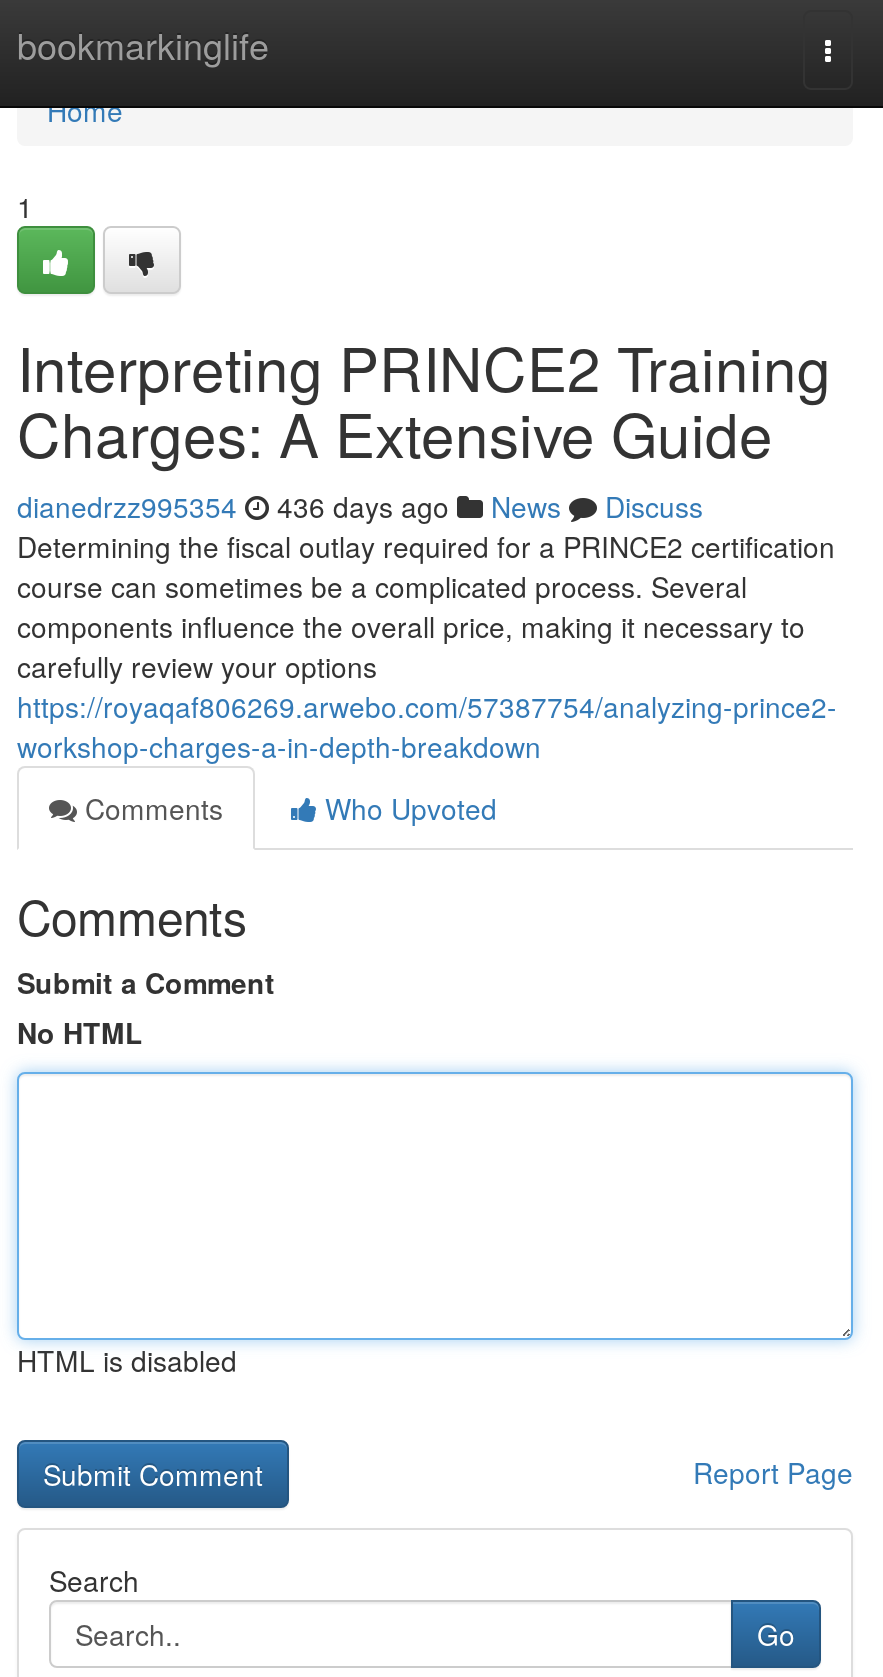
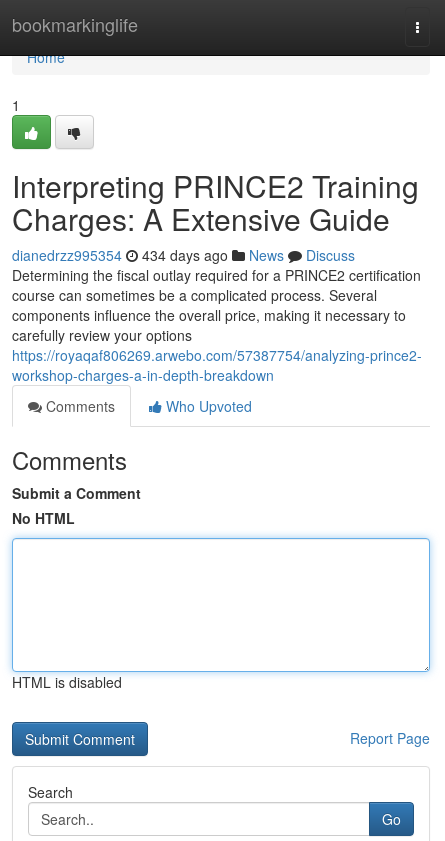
- dianedrzz995354 436 days ago News Discuss
+ dianedrzz995354 434 days ago News Discuss
